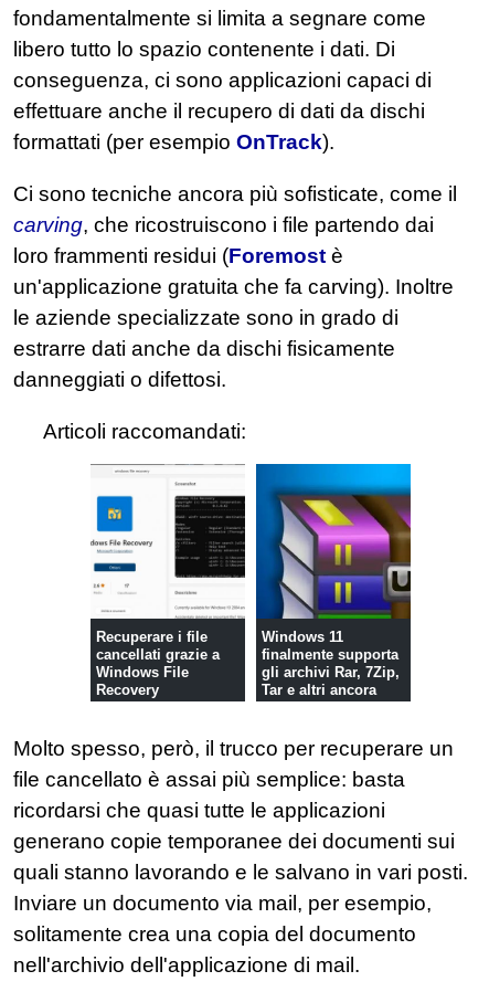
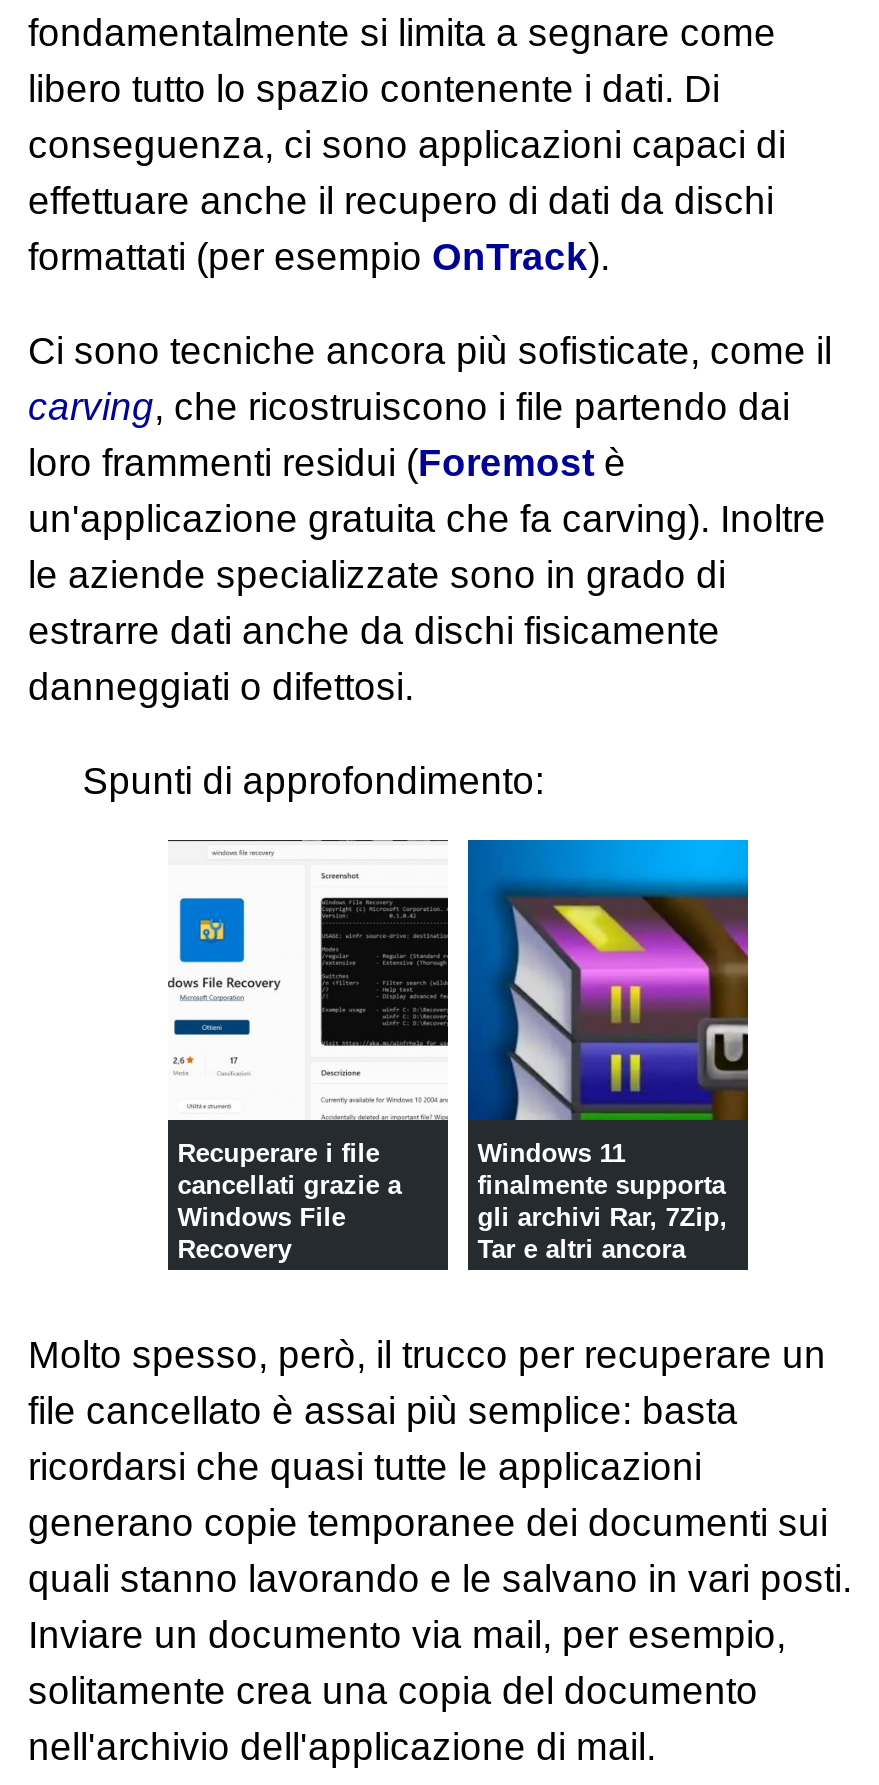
- Articoli raccomandati:
+ Spunti di approfondimento:
